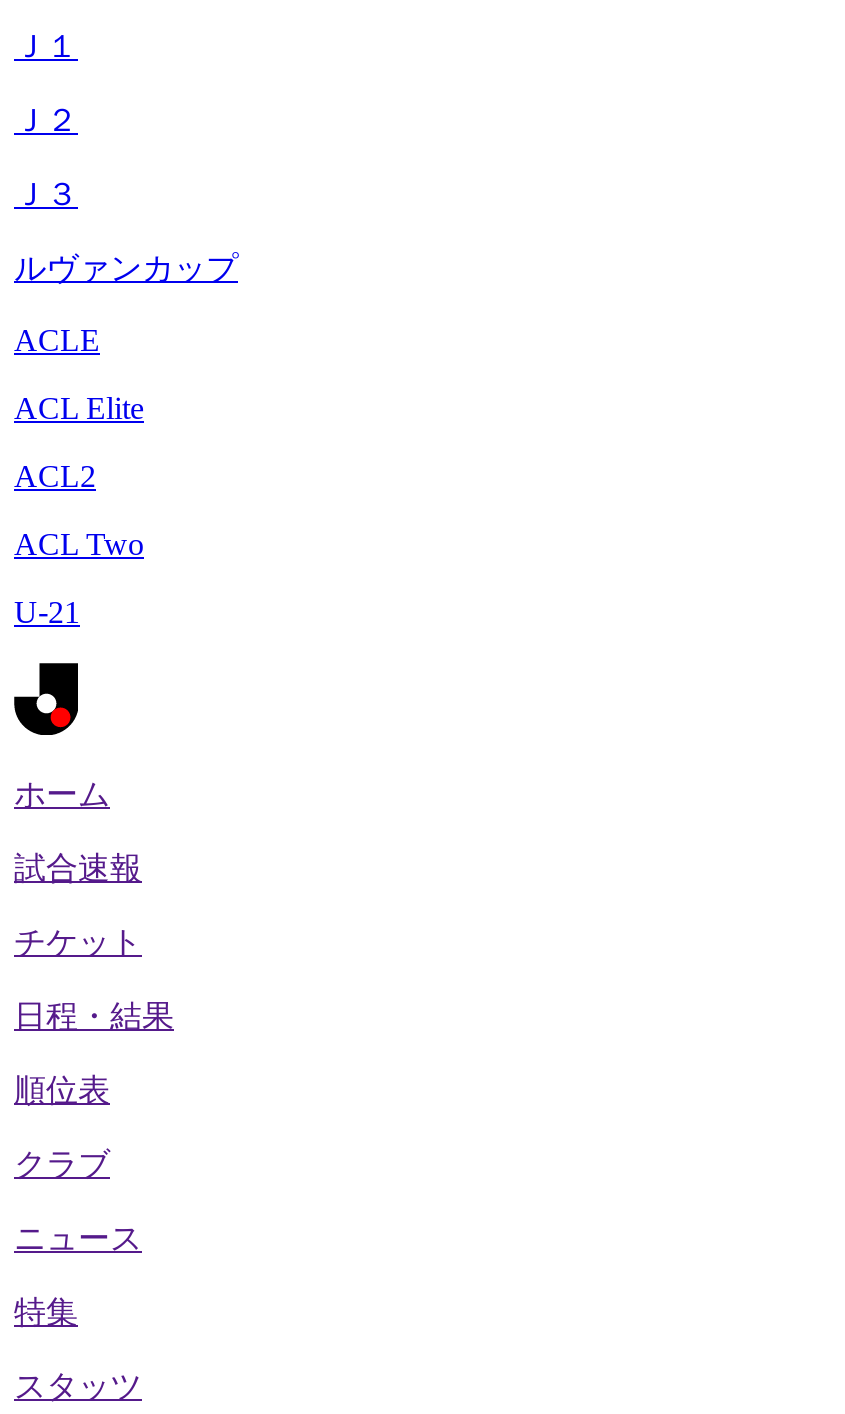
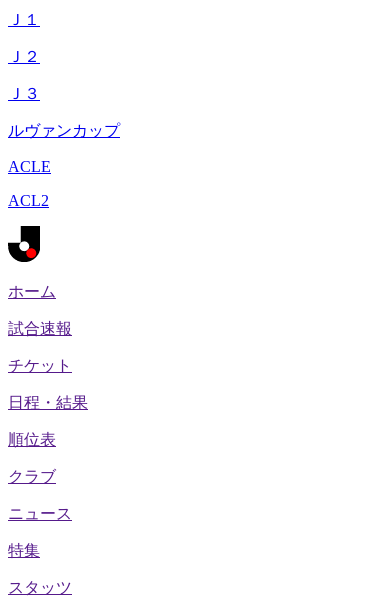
- ACL Elite

- ACL Two
- U-21
